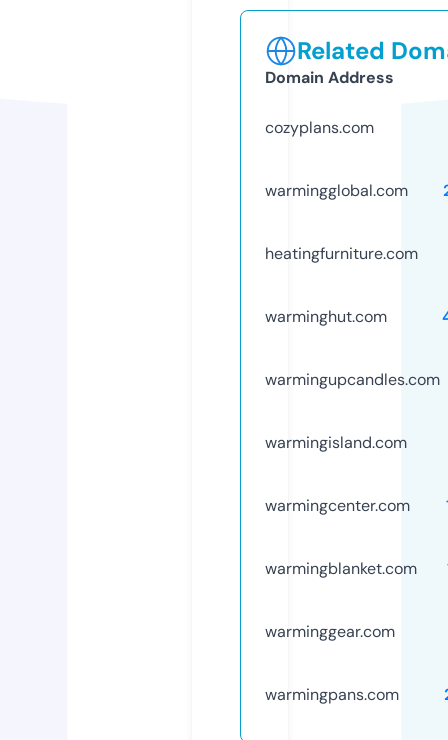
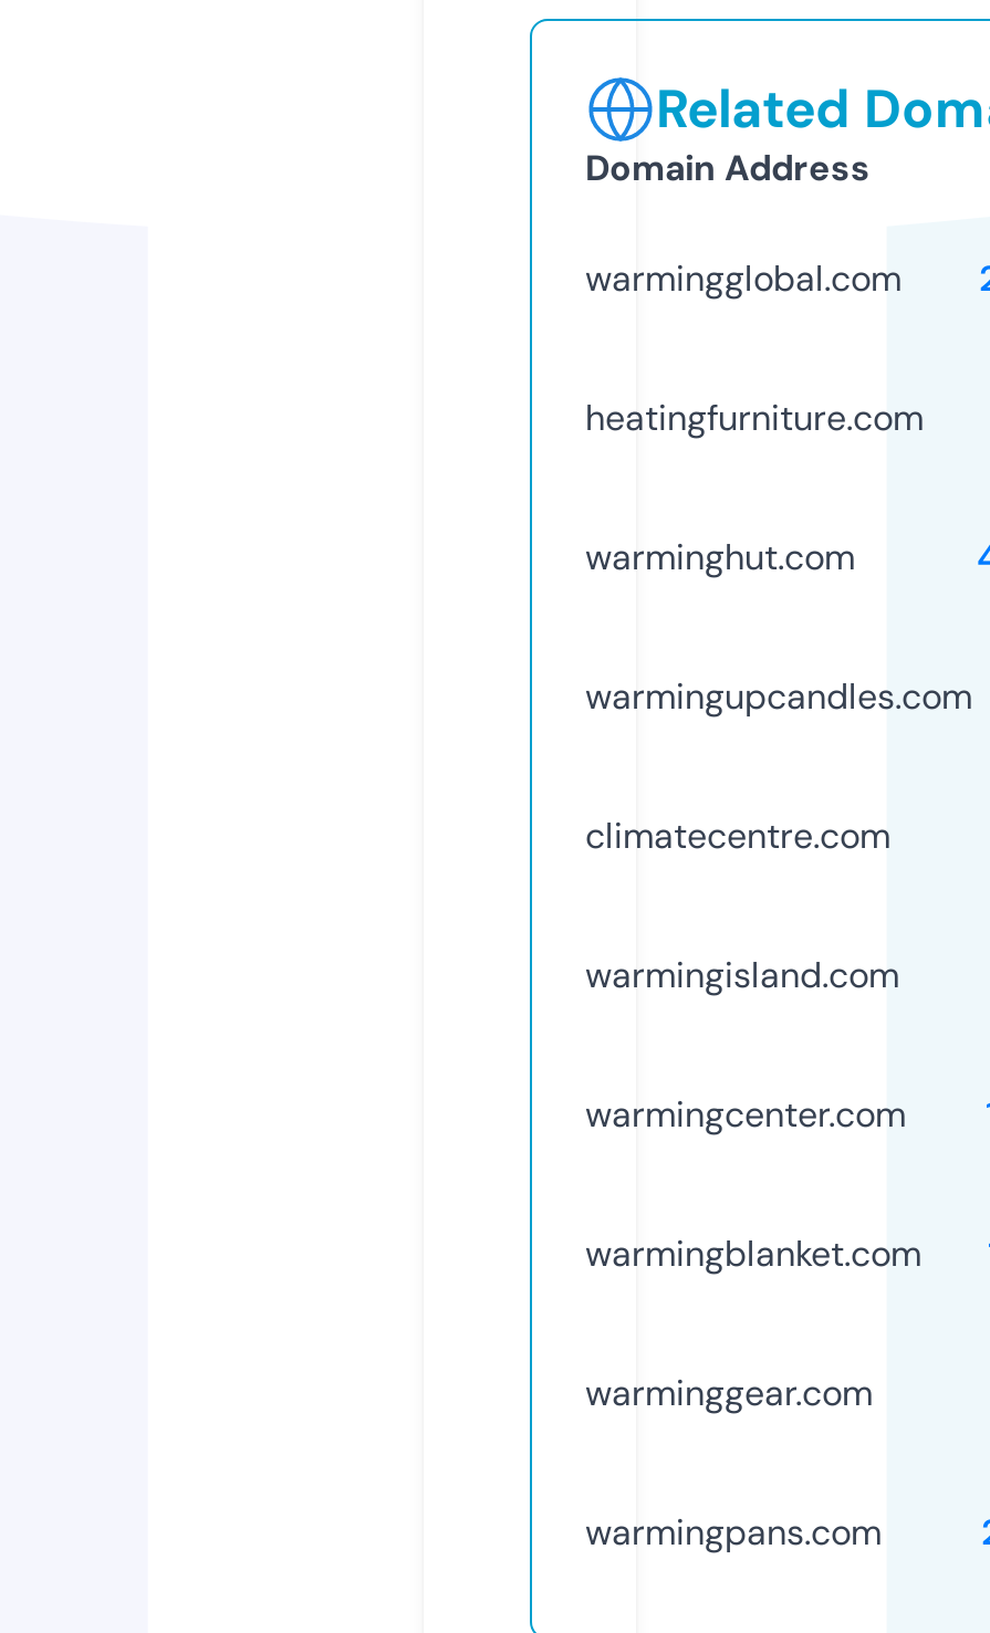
- cozyplans.com

moved up: warmingglobal.com | heatingfurniture.com | warminghut.com | warmingupcandles.com

+ climatecentre.com
